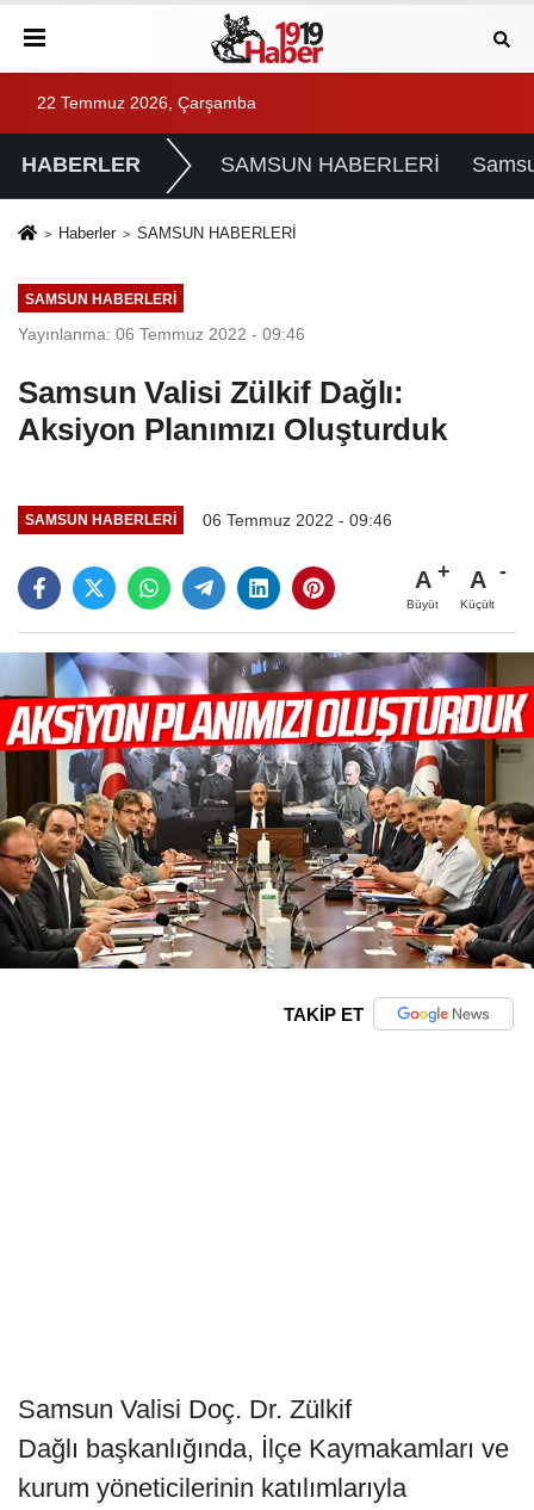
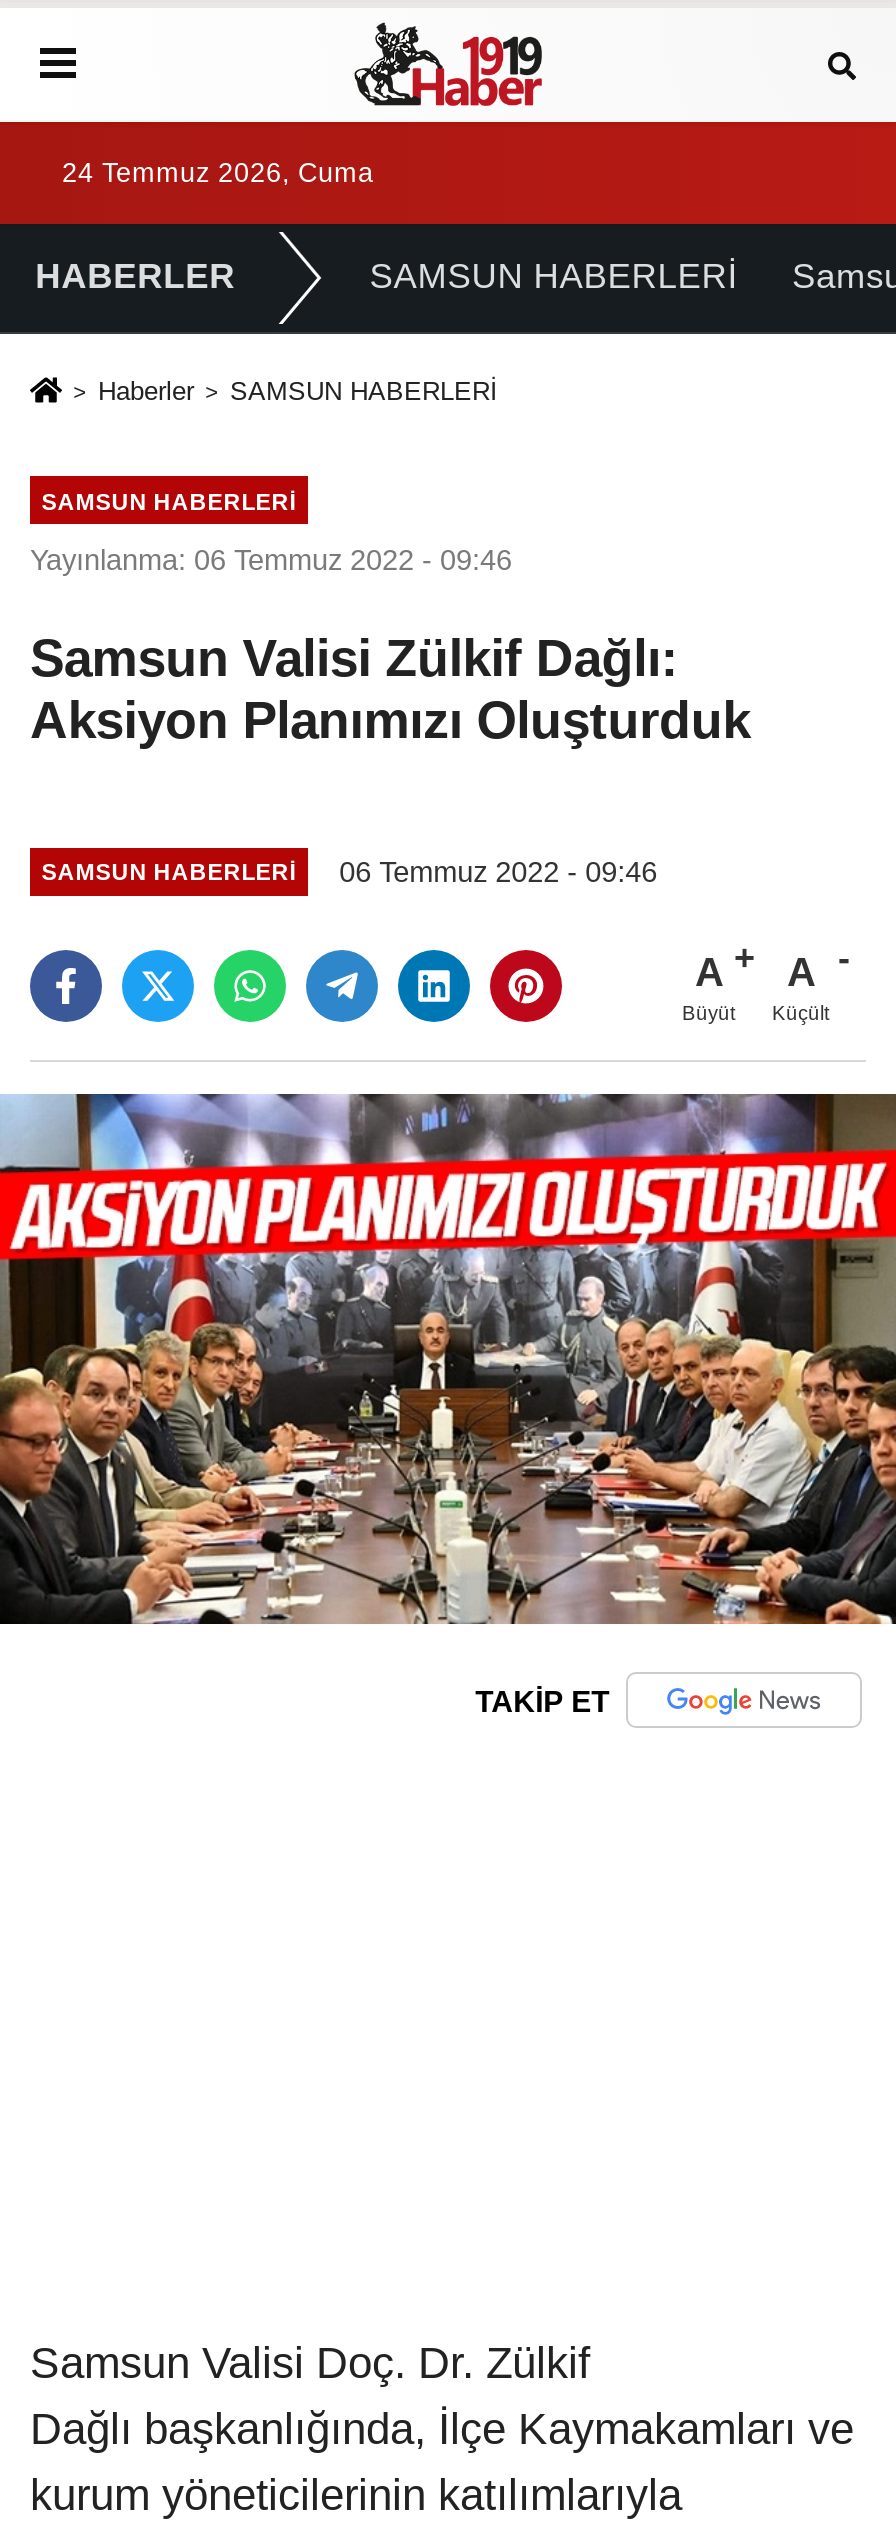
- 22 Temmuz 2026, Çarşamba
+ 24 Temmuz 2026, Cuma
